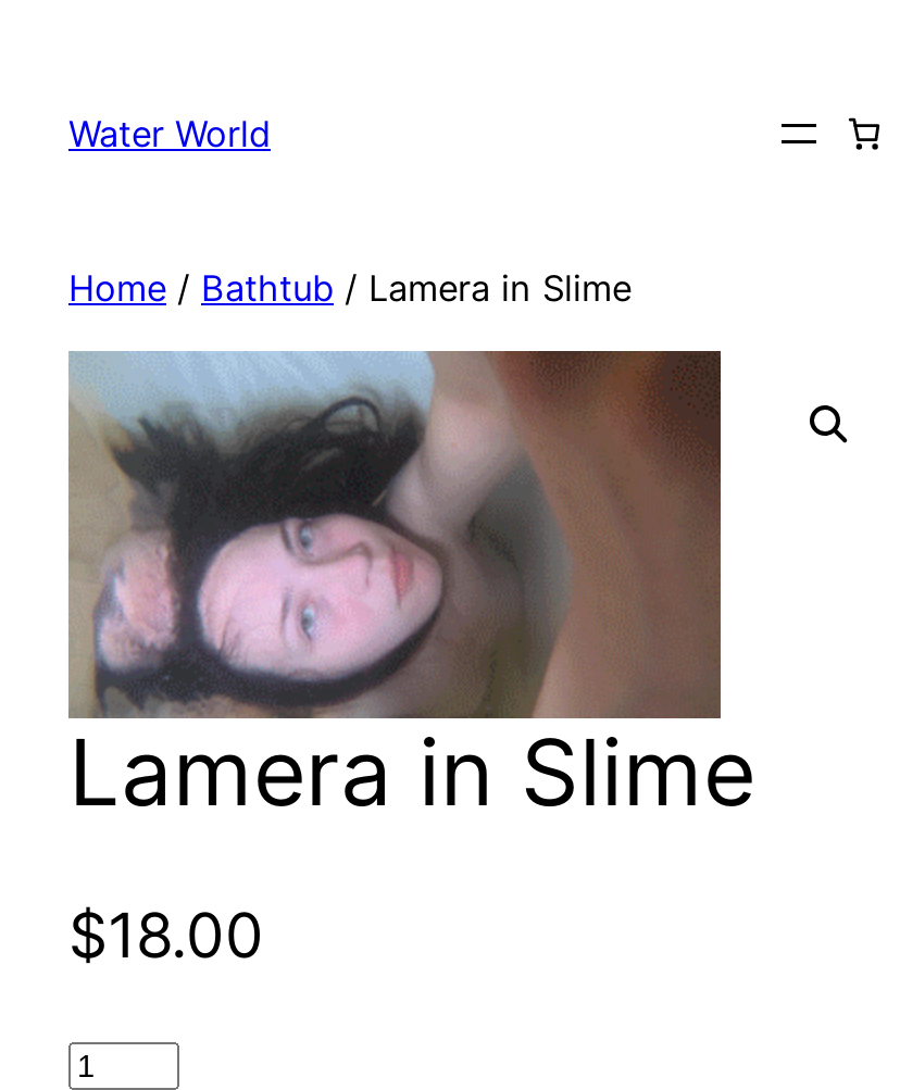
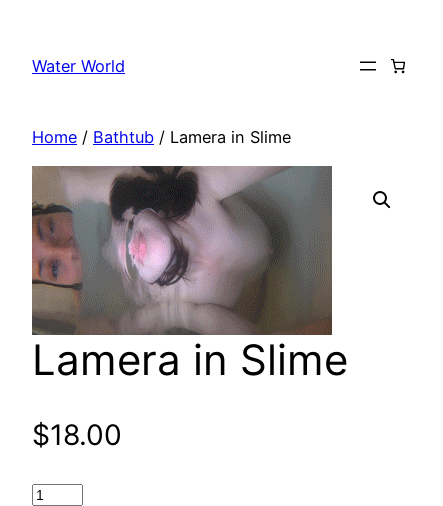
- [image]
+ [image]
